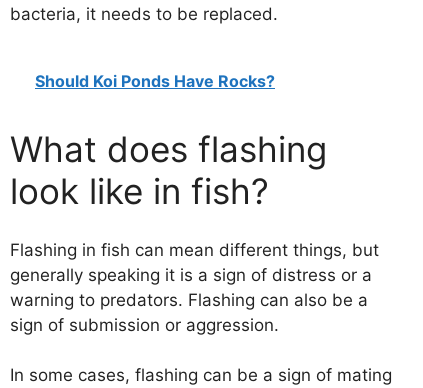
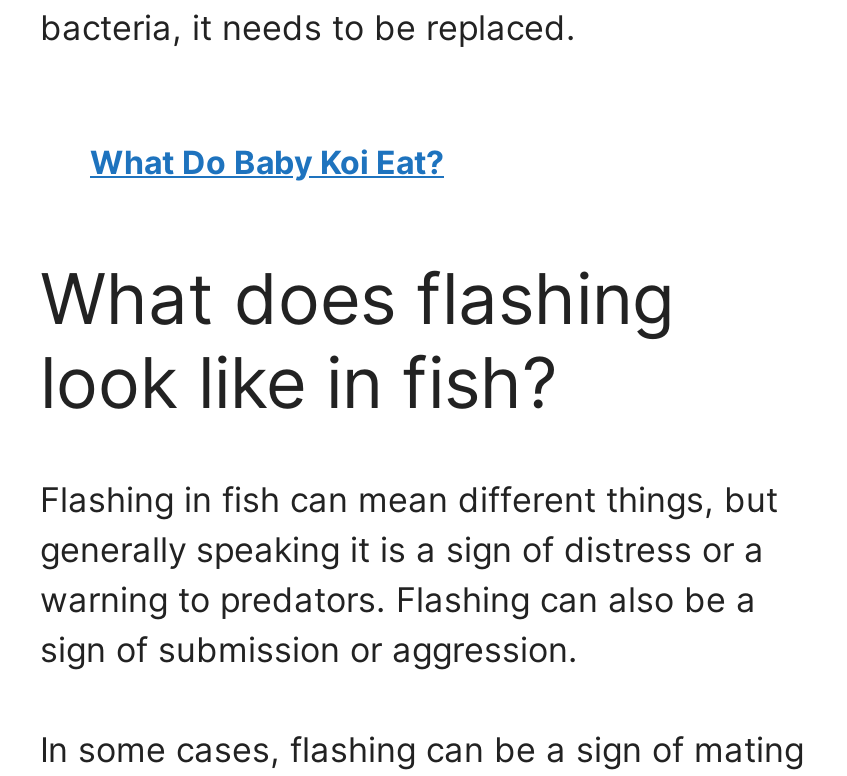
- Should Koi Ponds Have Rocks?
+ What Do Baby Koi Eat?
